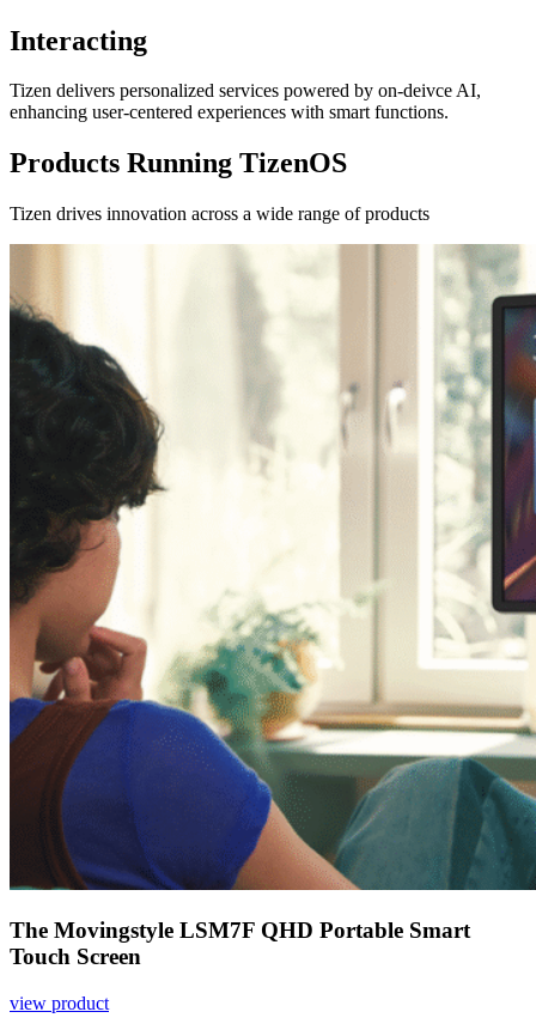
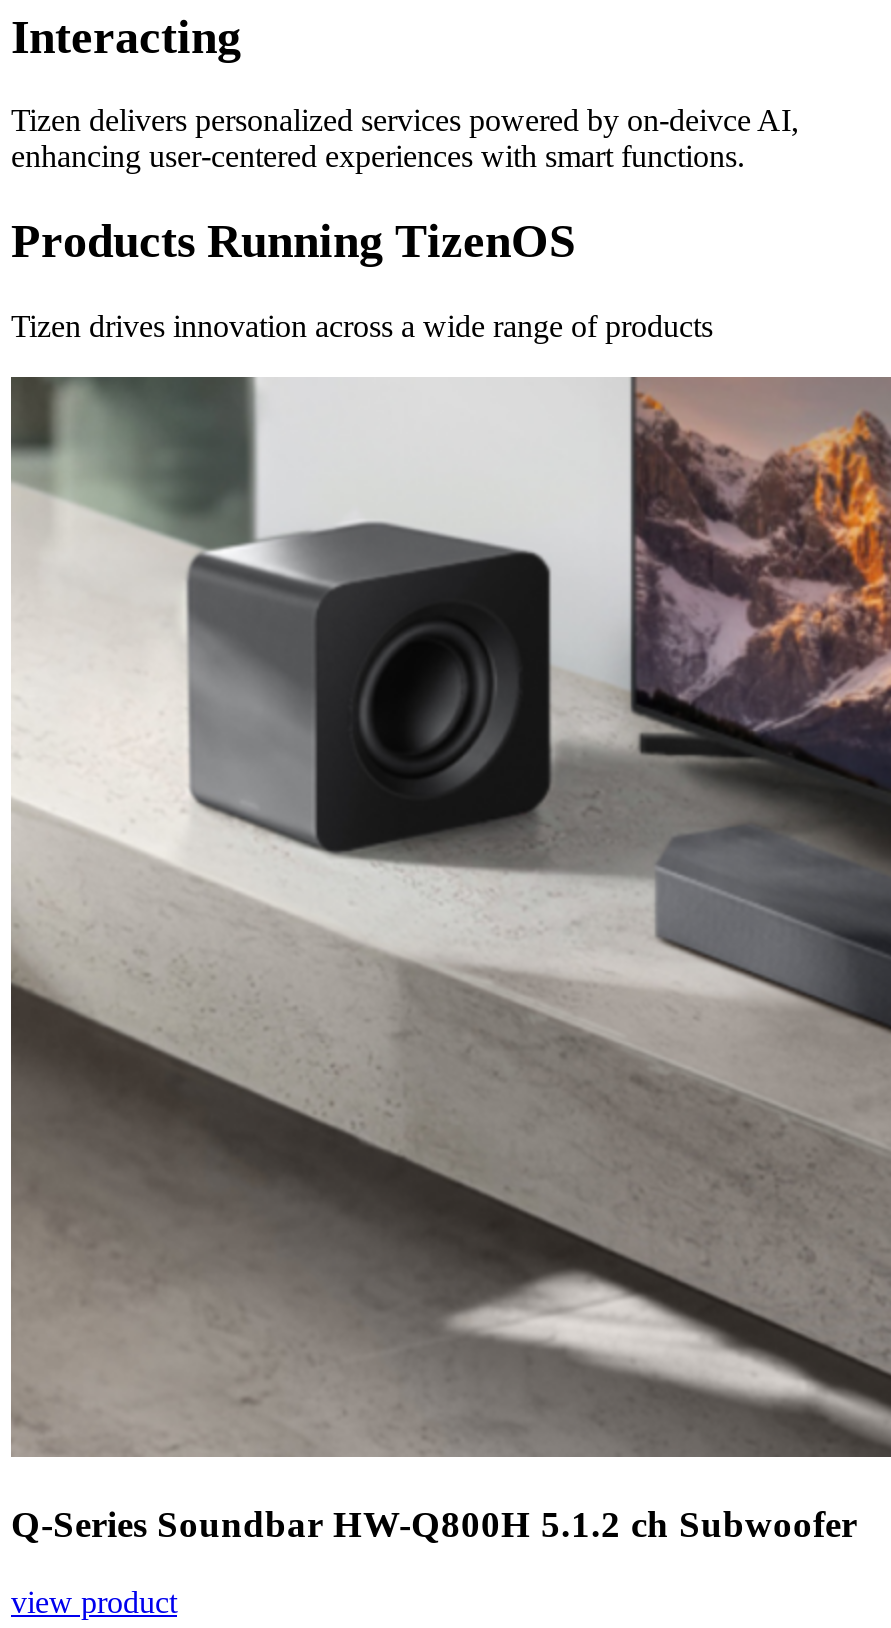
- [image]
- The Movingstyle LSM7F QHD Portable Smart
- Touch Screen
+ [image]
+ Q-Series Soundbar HW-Q800H 5.1.2 ch Subwoofer
